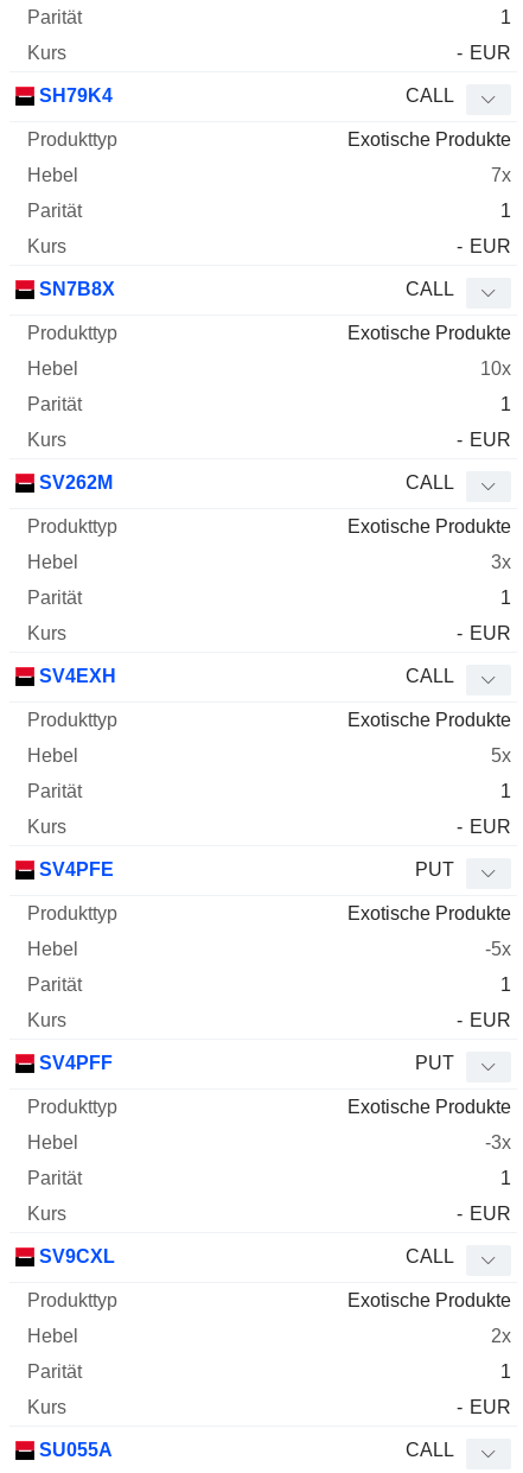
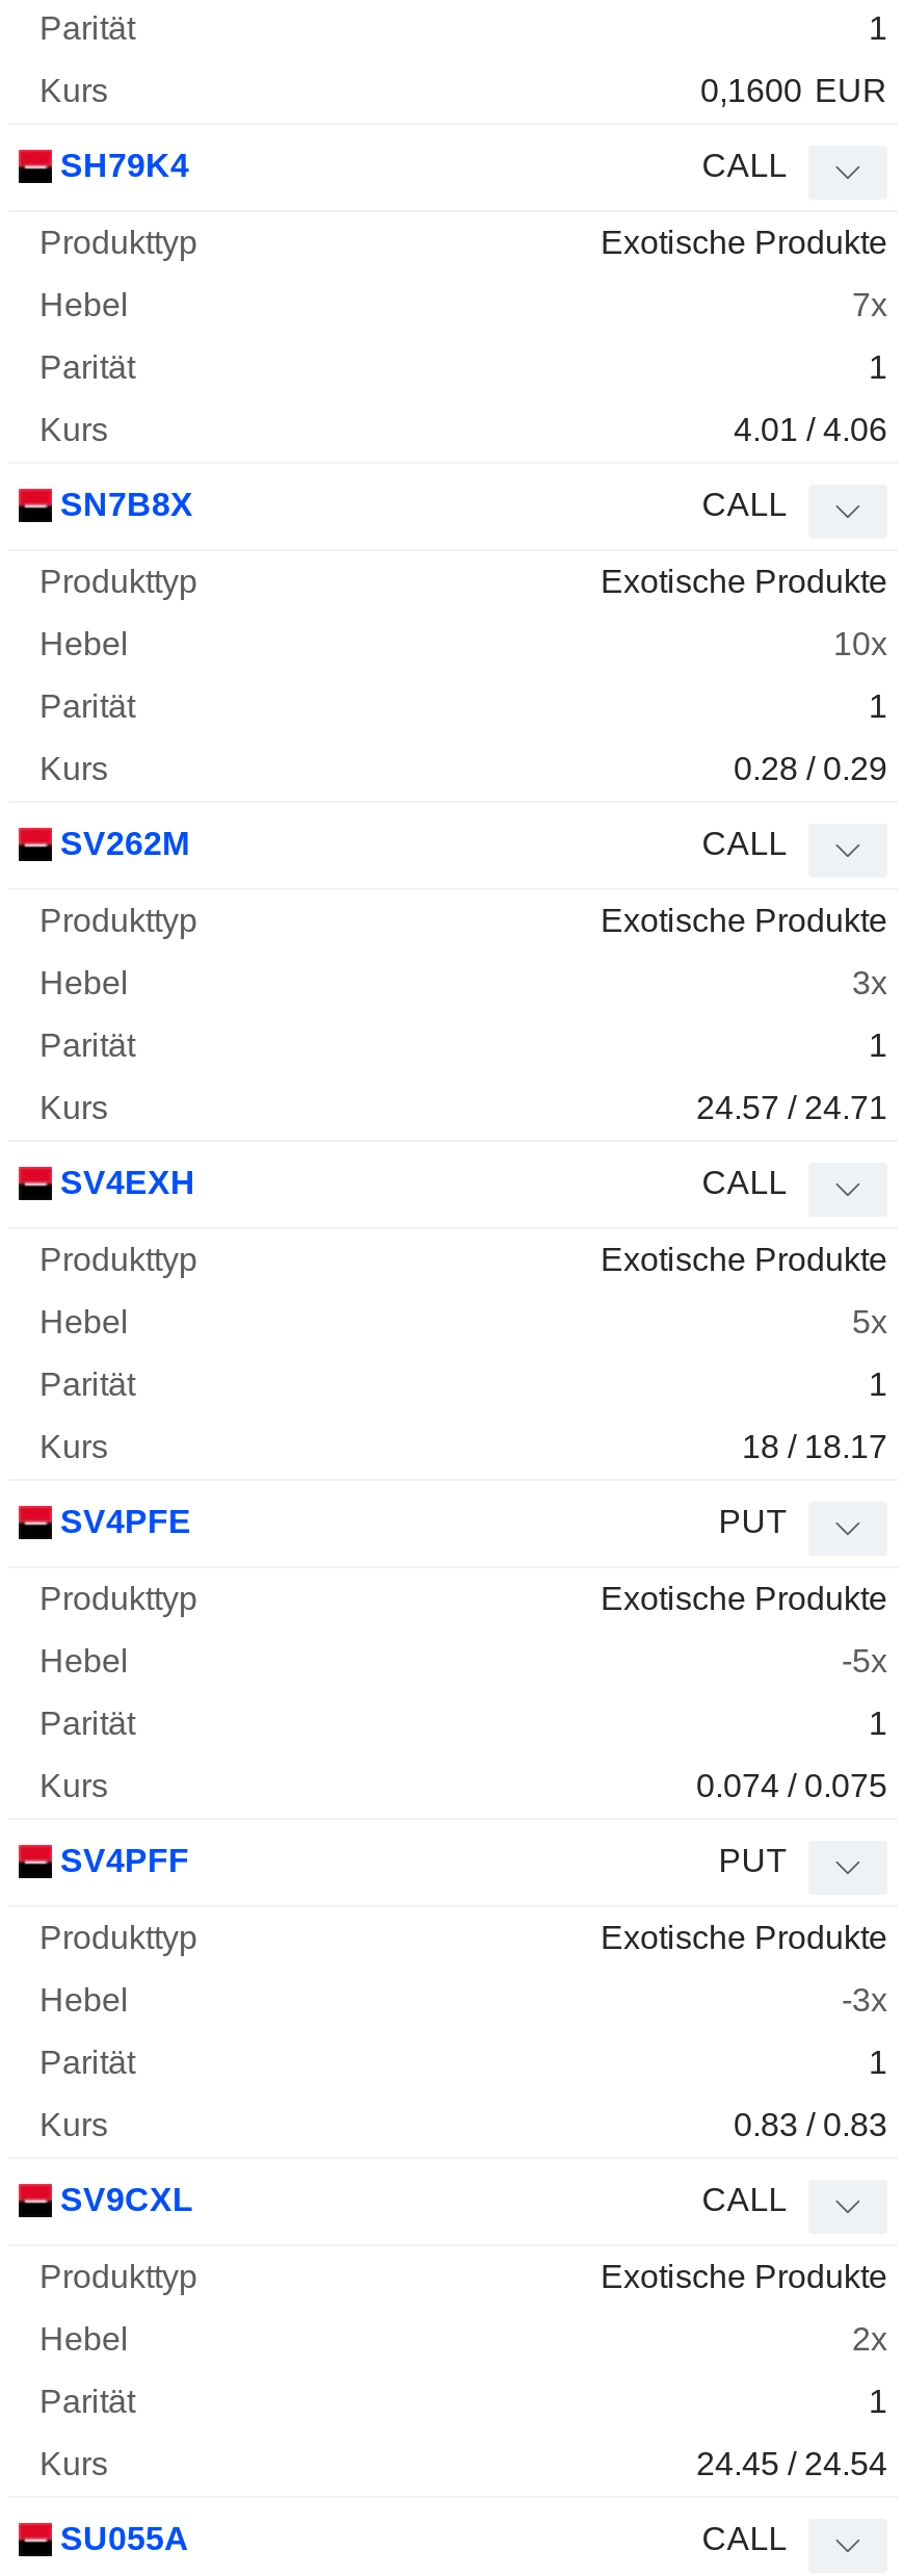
- - EUR
+ 0,1600 EUR

- - EUR
+ 4.01 / 4.06

- - EUR
+ 0.28 / 0.29

- - EUR
+ 24.57 / 24.71

- - EUR
+ 18 / 18.17

- - EUR
+ 0.074 / 0.075

- - EUR
+ 0.83 / 0.83

- - EUR
+ 24.45 / 24.54
